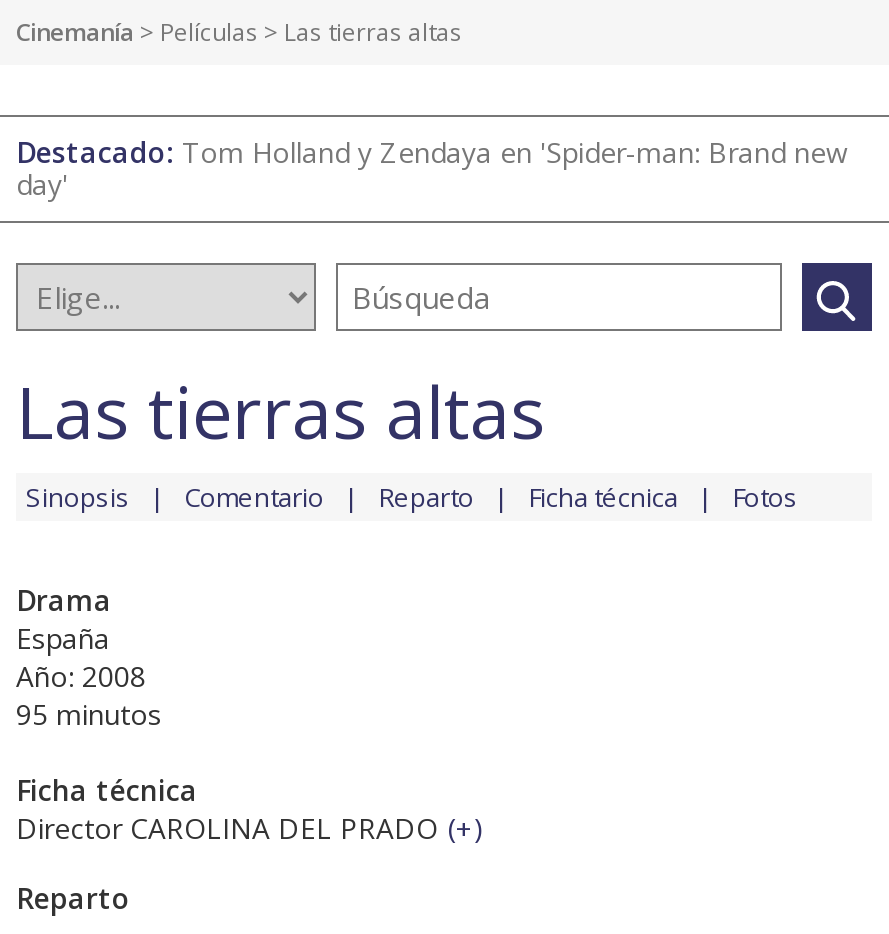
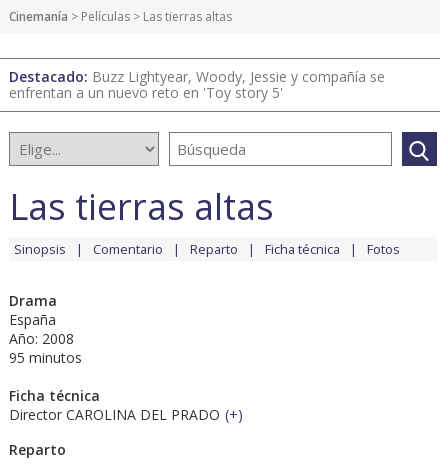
- Destacado: Tom Holland y Zendaya en 'Spider-man: Brand new
- day'
+ Destacado: Buzz Lightyear, Woody, Jessie y compañía se
+ enfrentan a un nuevo reto en 'Toy story 5'
